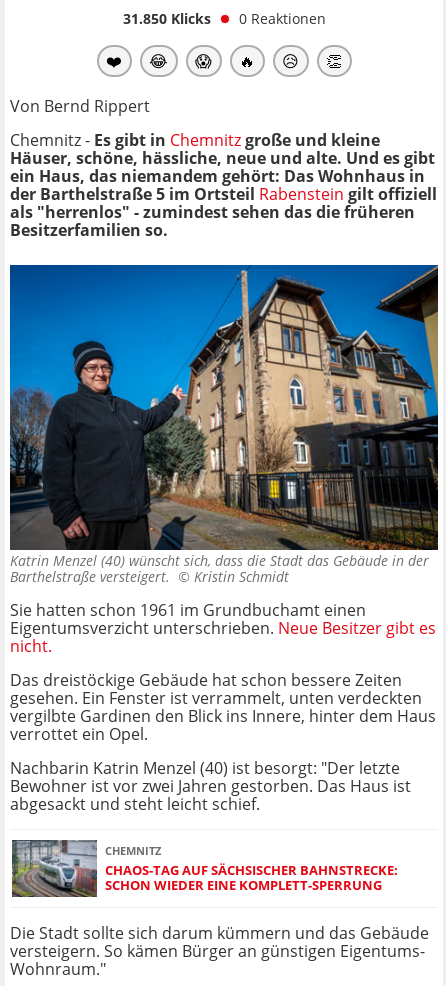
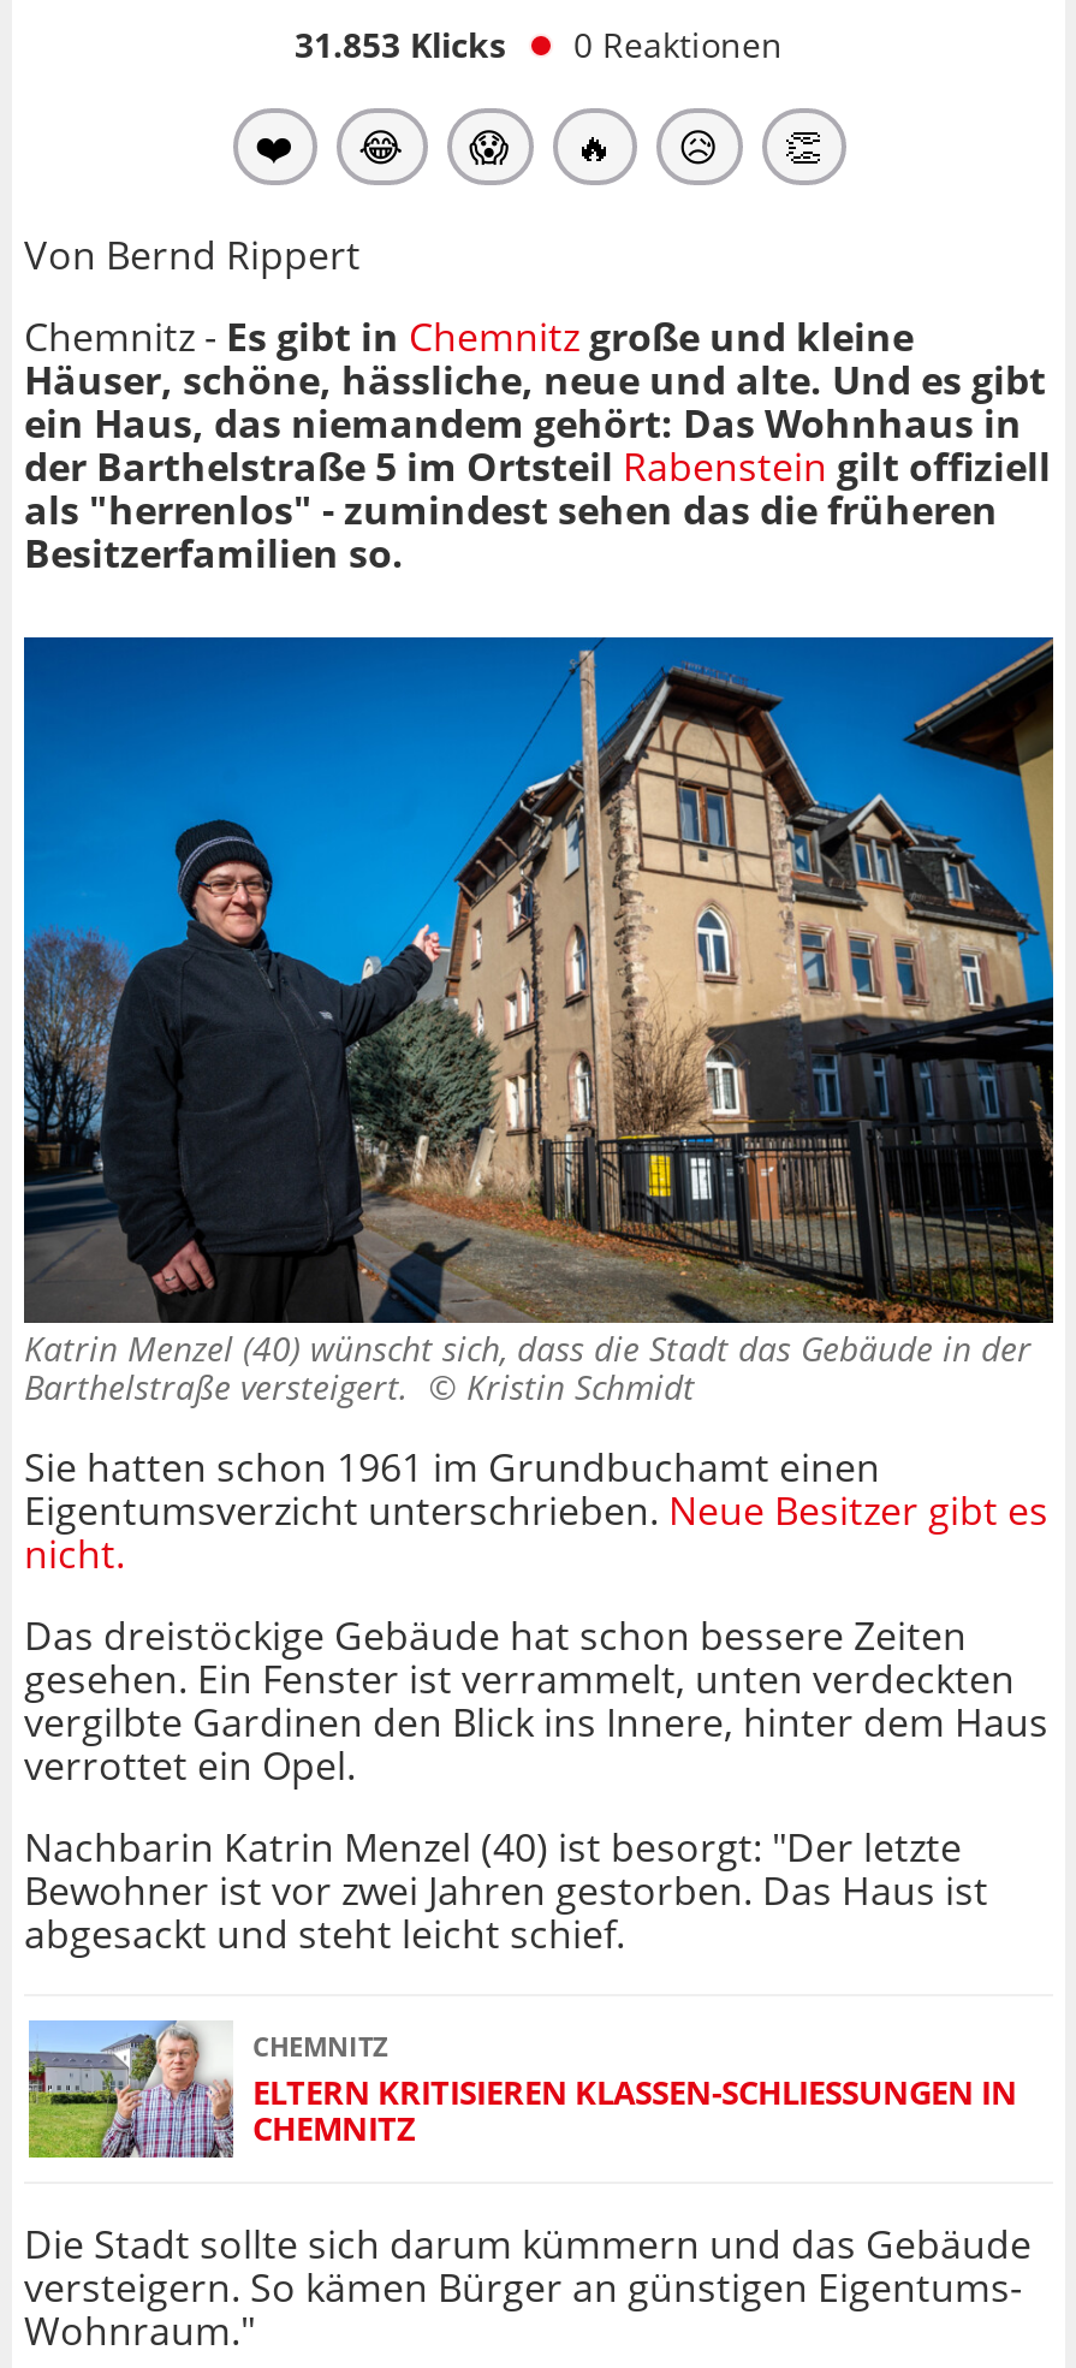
- 31.850 Klicks 0 Reaktionen
+ 31.853 Klicks 0 Reaktionen

- [image]
- CHAOS-TAG AUF SÄCHSISCHER BAHNSTRECKE:
- SCHON WIEDER EINE KOMPLETT-SPERRUNG
+ [image]
+ ELTERN KRITISIEREN KLASSEN-SCHLIESSUNGEN IN C
+ HEMNITZ
